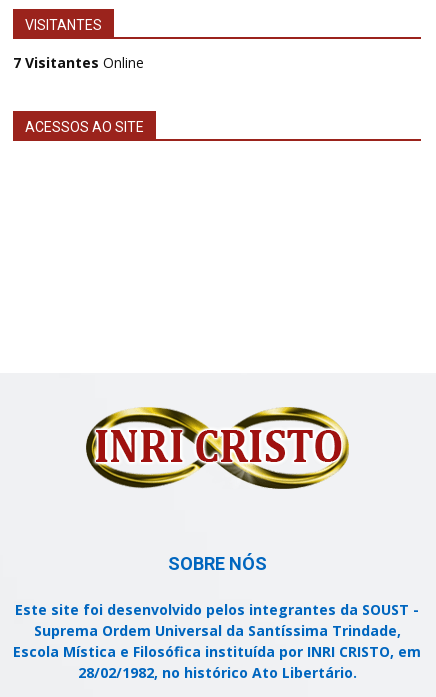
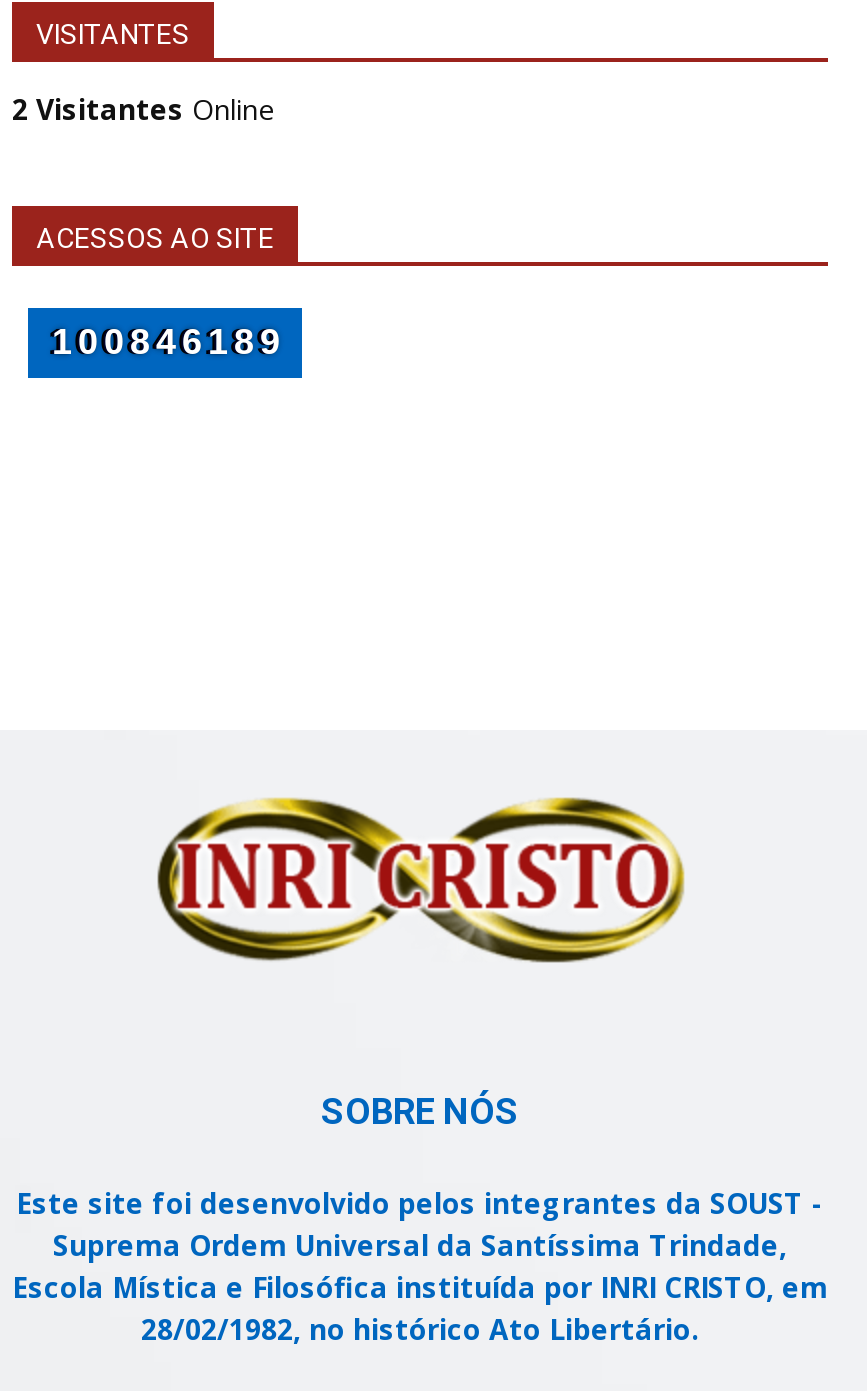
- 7 Visitantes Online
+ 2 Visitantes Online

+ [image]
